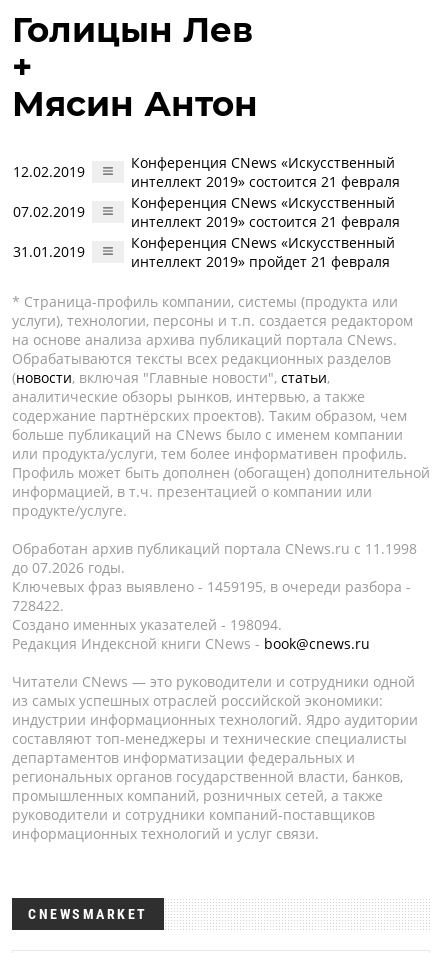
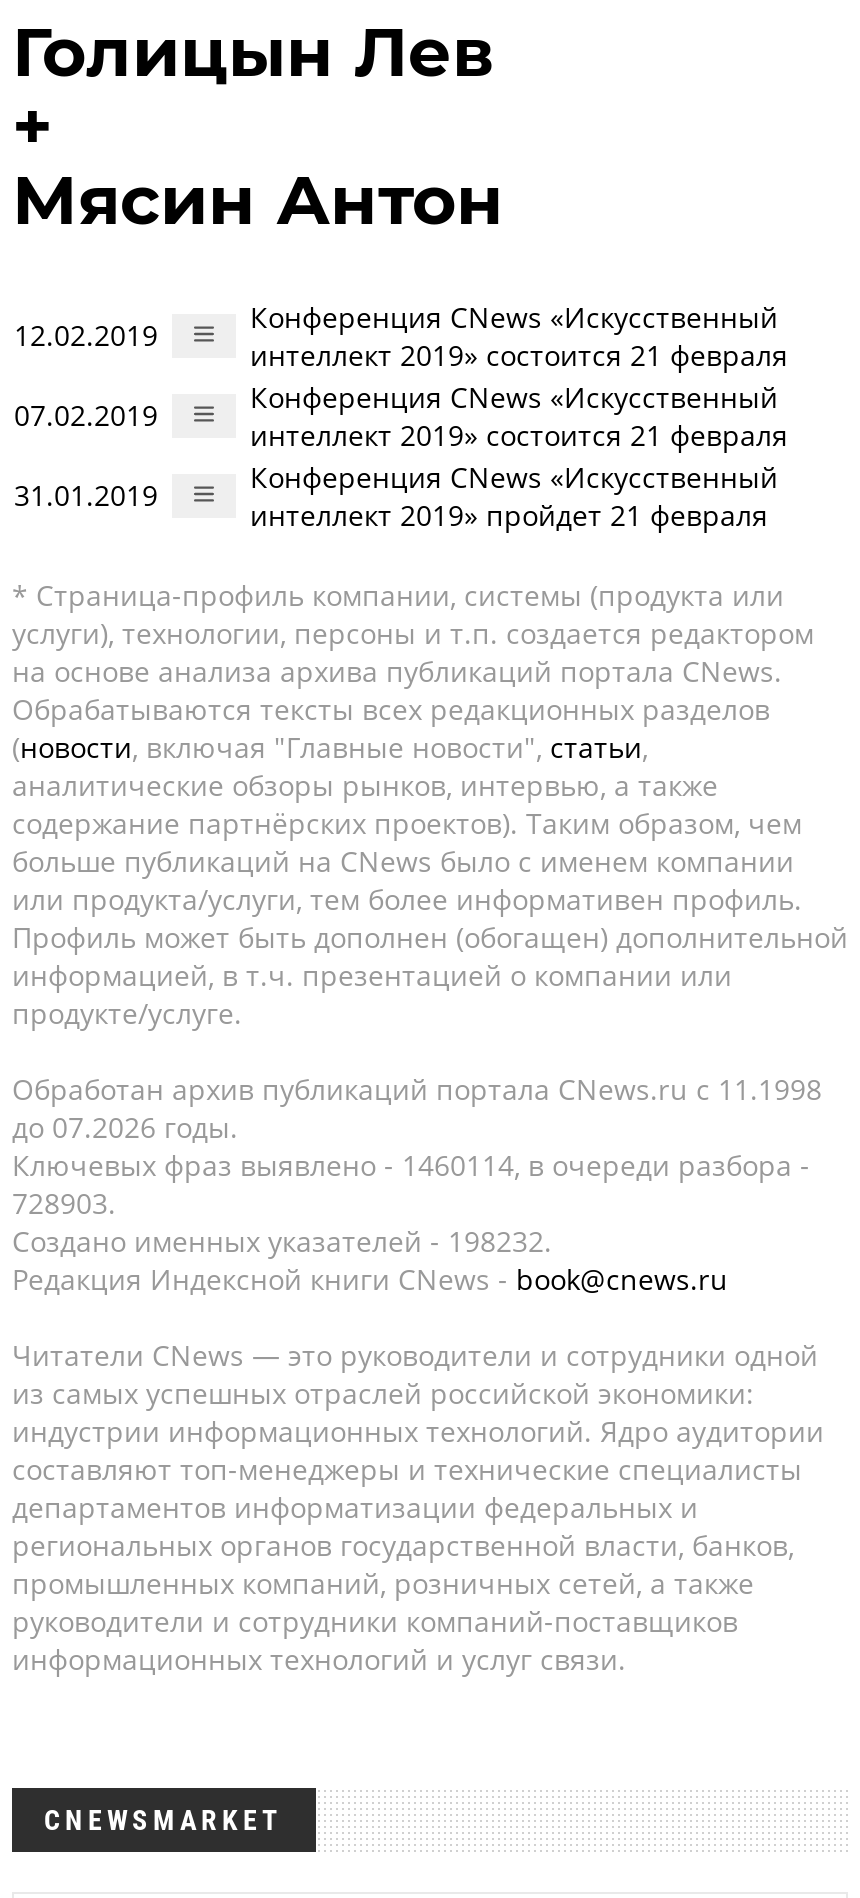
- Ключевых фраз выявлено - 1459195, в очереди разбора -
+ Ключевых фраз выявлено - 1460114, в очереди разбора -

- 728422.
+ 728903.

- Создано именных указателей - 198094.
+ Создано именных указателей - 198232.
